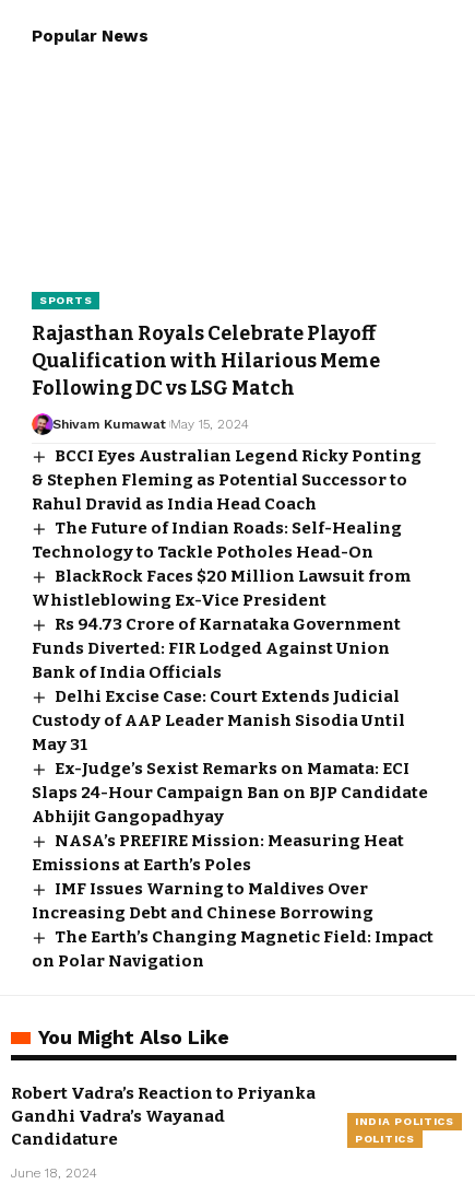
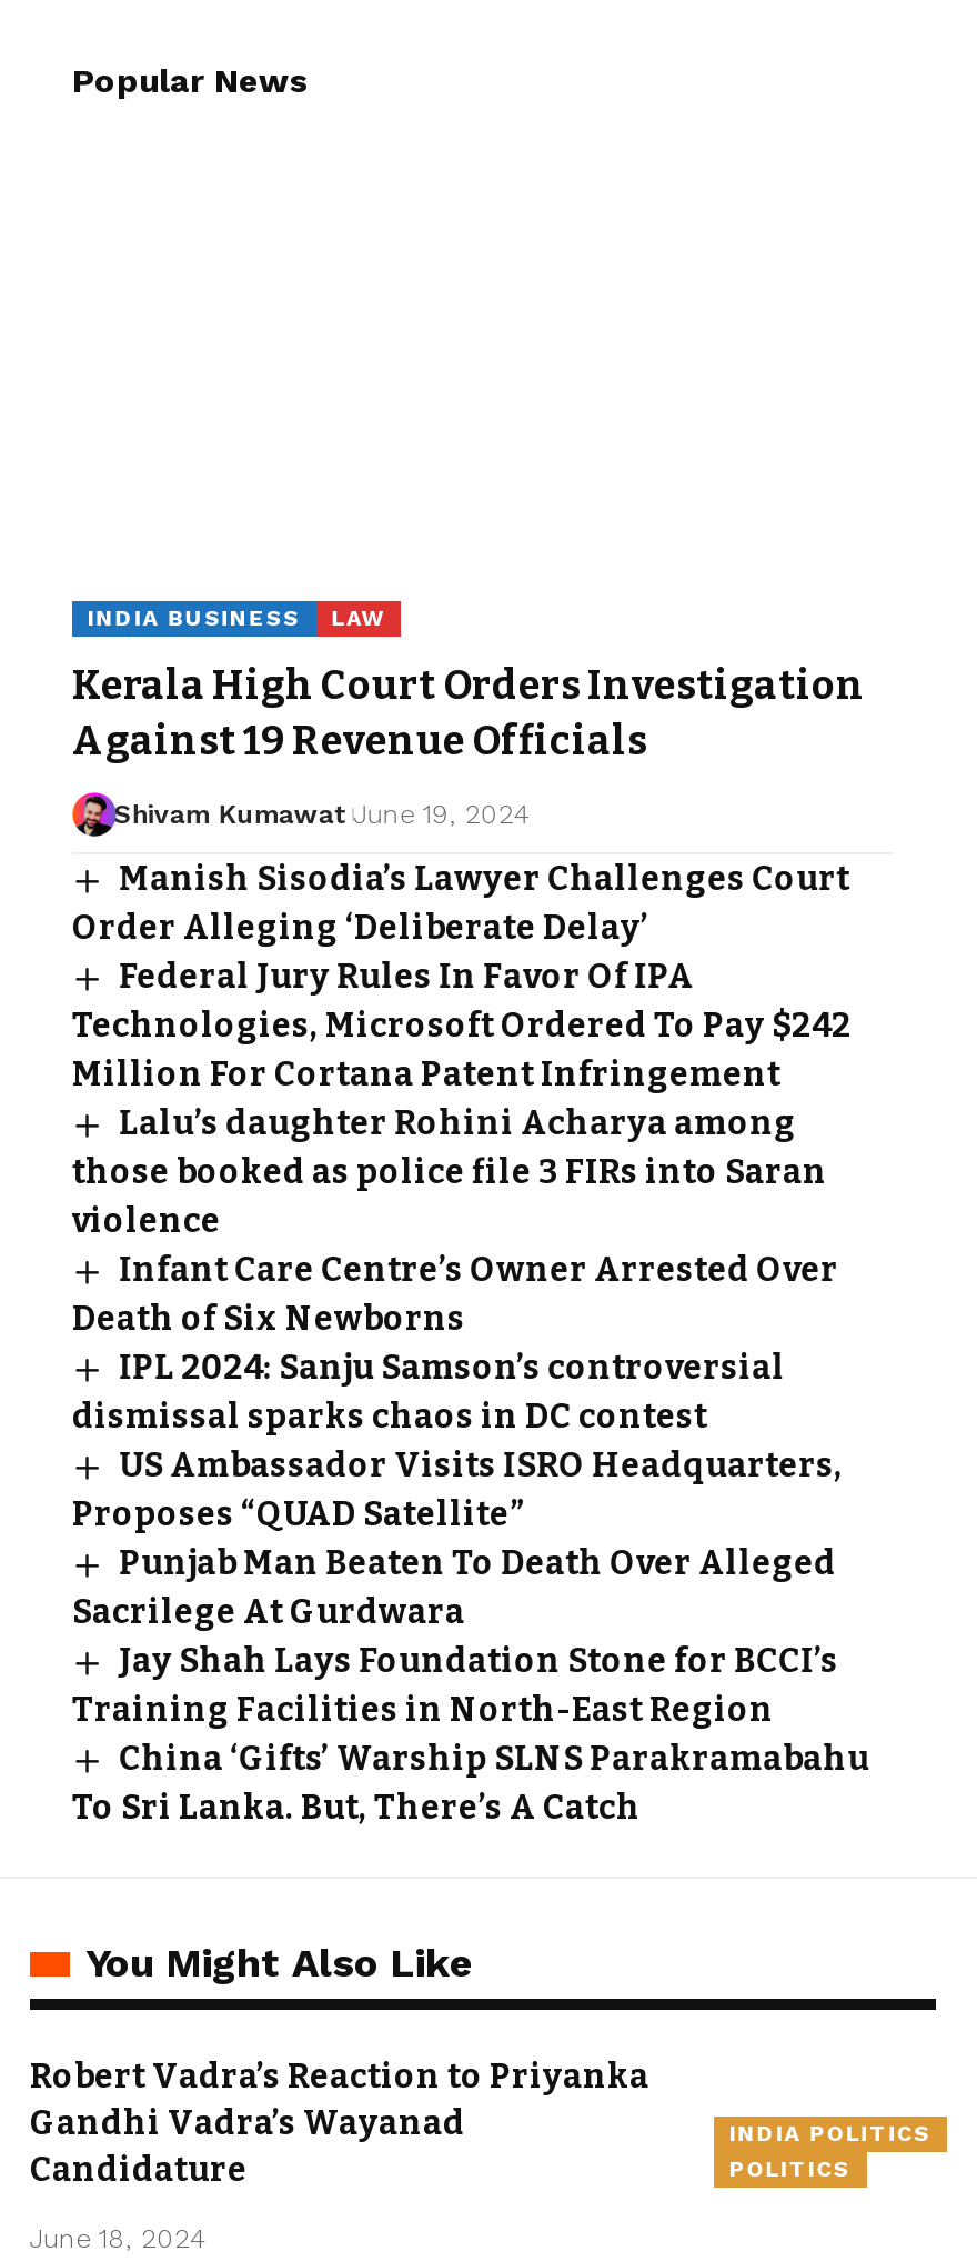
- SPORTS
+ INDIA BUSINESS
+ LAW

- Rajasthan Royals Celebrate Playoff
- Qualification with Hilarious Meme
- Following DC vs LSG Match
+ Kerala High Court Orders Investigation
+ Against 19 Revenue Officials

- Shivam Kumawat May 15, 2024
+ Shivam Kumawat June 19, 2024

- BCCI Eyes Australian Legend Ricky Ponting
- & Stephen Fleming as Potential Successor to
- Rahul Dravid as India Head Coach
- The Future of Indian Roads: Self-Healing
- Technology to Tackle Potholes Head-On
- BlackRock Faces $20 Million Lawsuit from
- Whistleblowing Ex-Vice President
- Rs 94.73 Crore of Karnataka Government
- Funds Diverted: FIR Lodged Against Union
- Bank of India Officials
- Delhi Excise Case: Court Extends Judicial
- Custody of AAP Leader Manish Sisodia Until
- May 31
- Ex-Judge’s Sexist Remarks on Mamata: ECI
- Slaps 24-Hour Campaign Ban on BJP Candidate
- Abhijit Gangopadhyay
- NASA’s PREFIRE Mission: Measuring Heat
- Emissions at Earth’s Poles
- IMF Issues Warning to Maldives Over
- Increasing Debt and Chinese Borrowing
- The Earth’s Changing Magnetic Field: Impact
- on Polar Navigation
+ Manish Sisodia’s Lawyer Challenges Court
+ Order Alleging ‘Deliberate Delay’
+ Federal Jury Rules In Favor Of IPA
+ Technologies, Microsoft Ordered To Pay $242
+ Million For Cortana Patent Infringement
+ Lalu’s daughter Rohini Acharya among
+ those booked as police file 3 FIRs into Saran
+ violence
+ Infant Care Centre’s Owner Arrested Over
+ Death of Six Newborns
+ IPL 2024: Sanju Samson’s controversial
+ dismissal sparks chaos in DC contest
+ US Ambassador Visits ISRO Headquarters,
+ Proposes “QUAD Satellite”
+ Punjab Man Beaten To Death Over Alleged
+ Sacrilege At Gurdwara
+ Jay Shah Lays Foundation Stone for BCCI’s
+ Training Facilities in North-East Region
+ China ‘Gifts’ Warship SLNS Parakramabahu
+ To Sri Lanka. But, There’s A Catch
